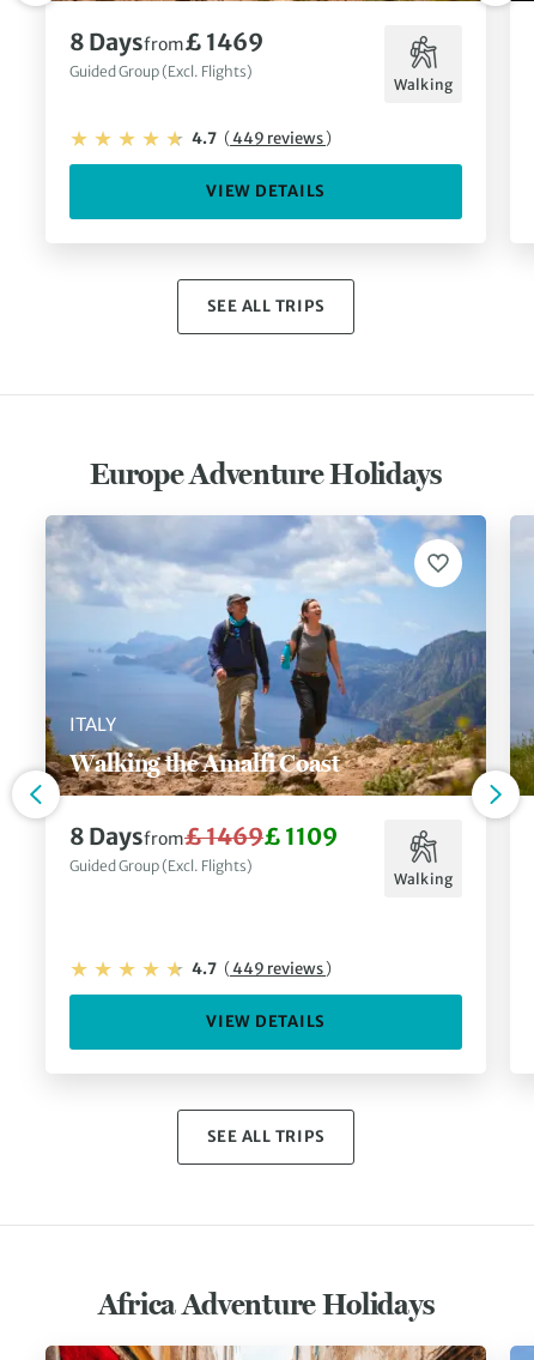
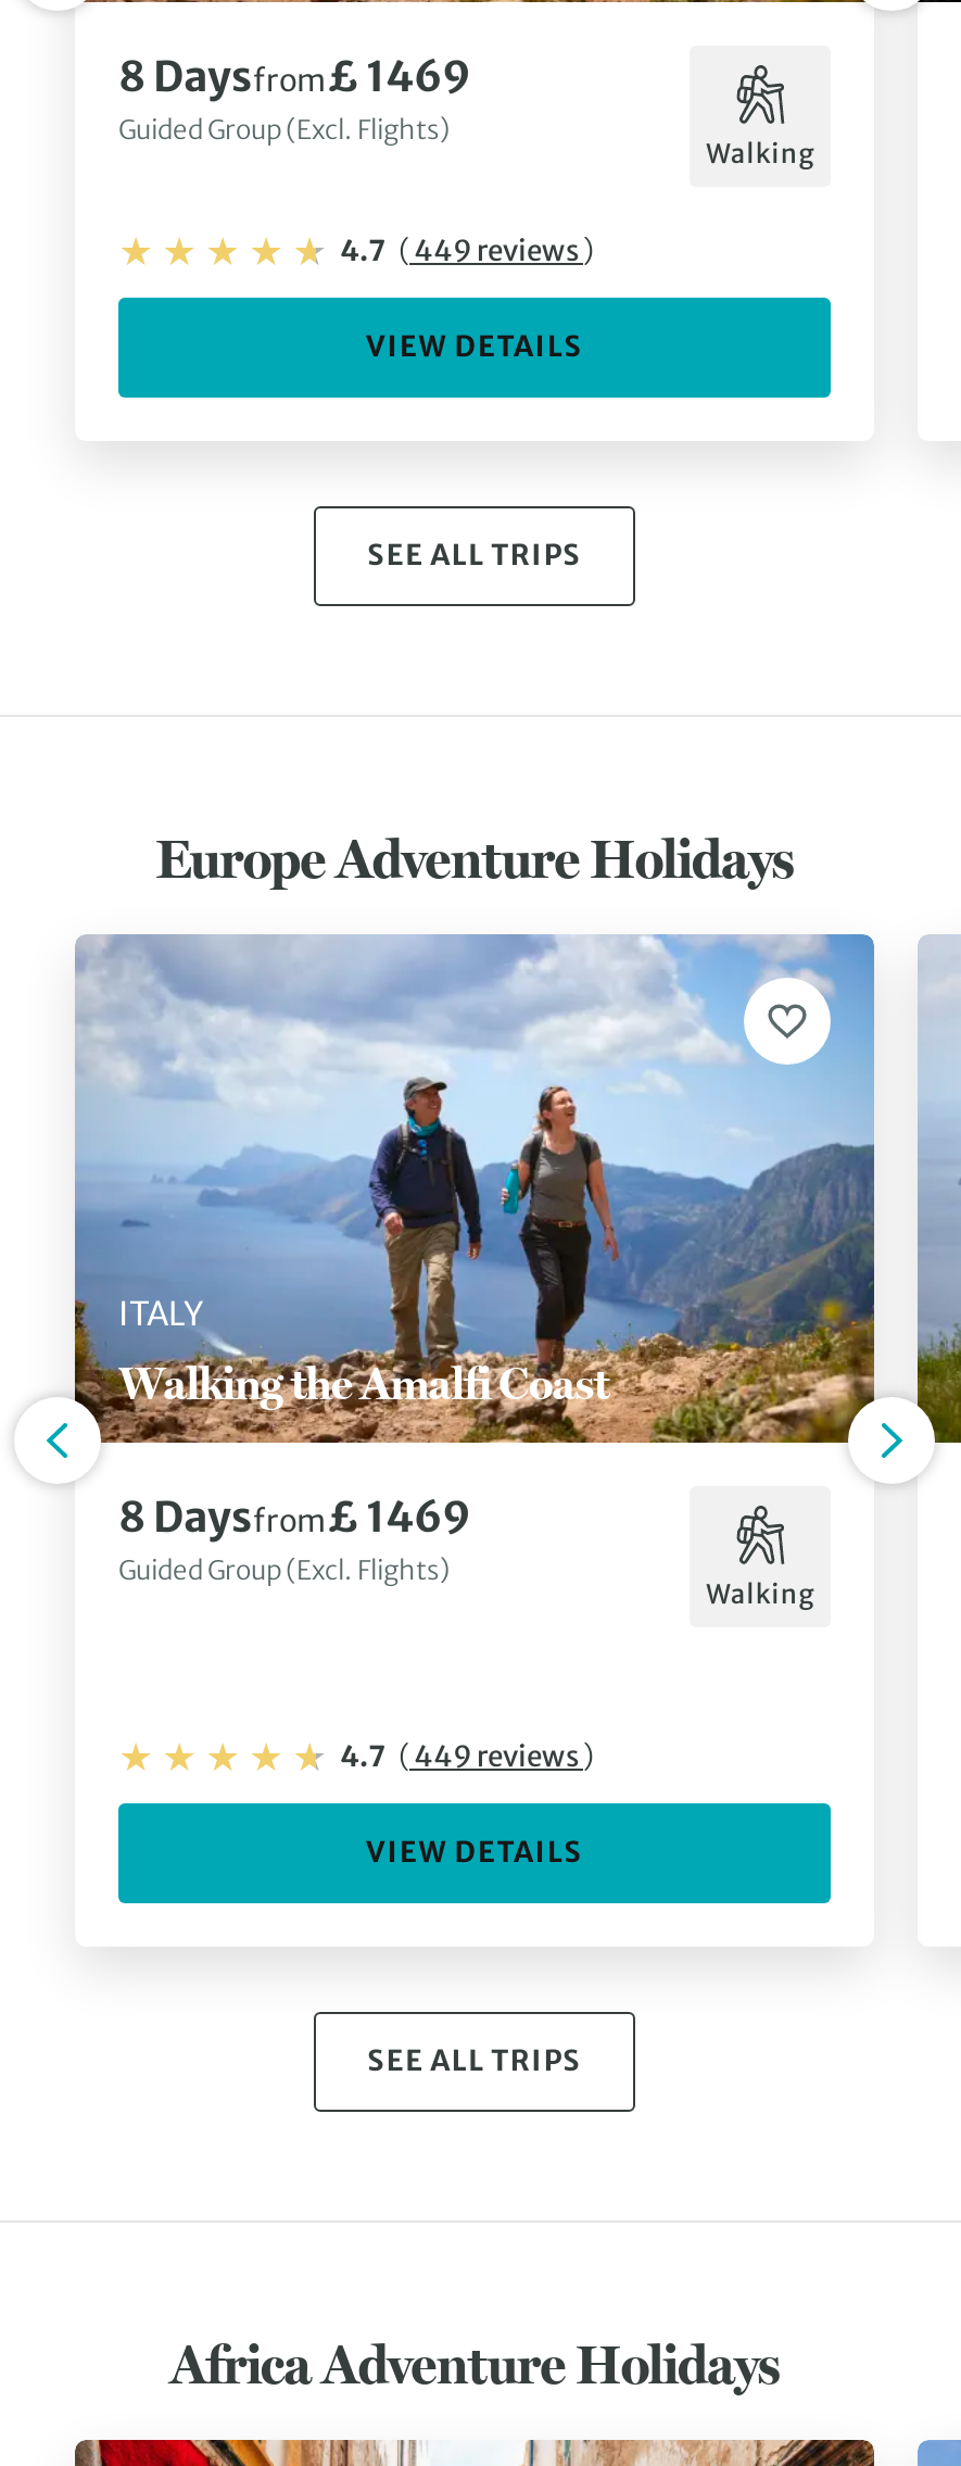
- 8 Daysfrom£ 1469£ 1109
+ 8 Daysfrom£ 1469
